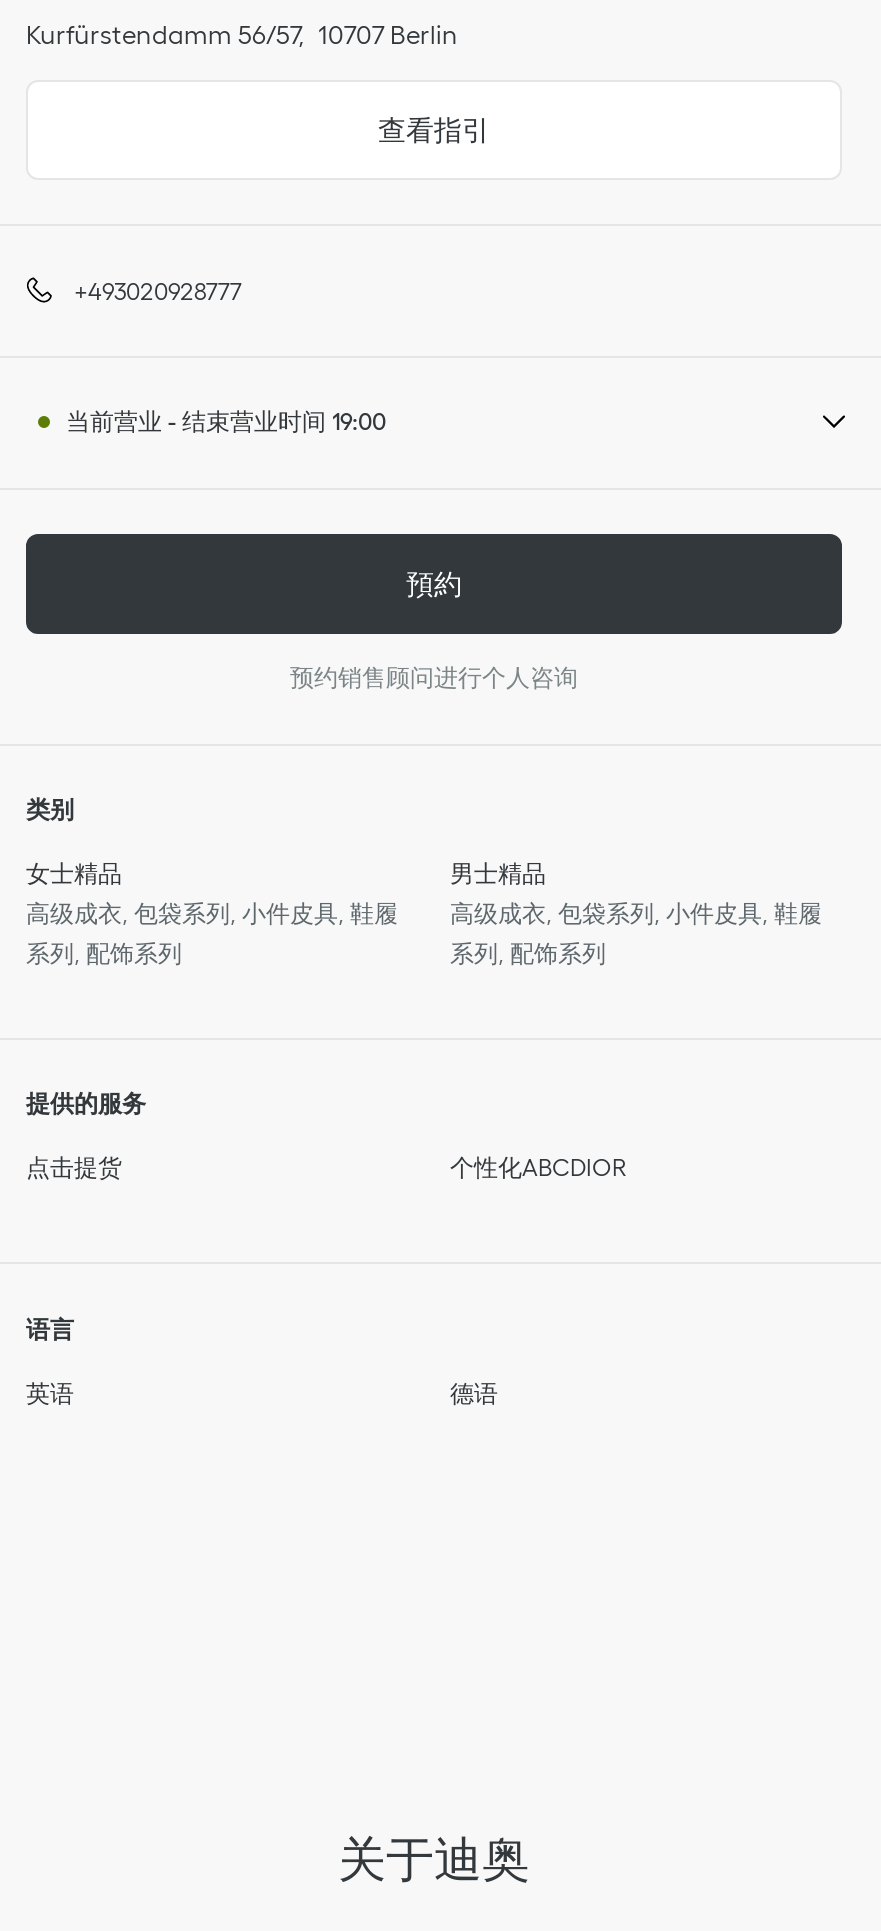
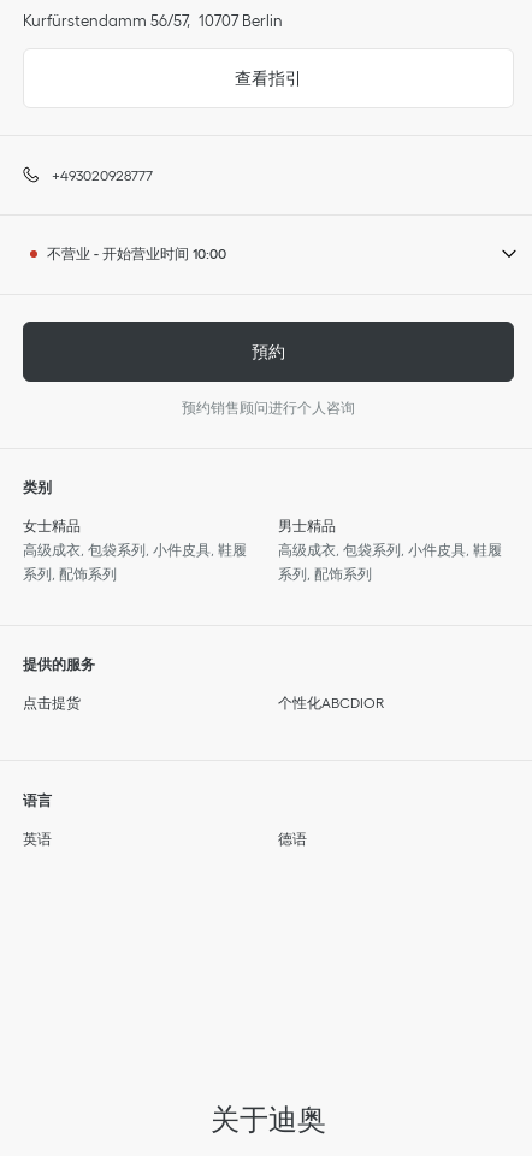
- 当前营业-结束营业时间19:00
+ 不营业-开始营业时间10:00
